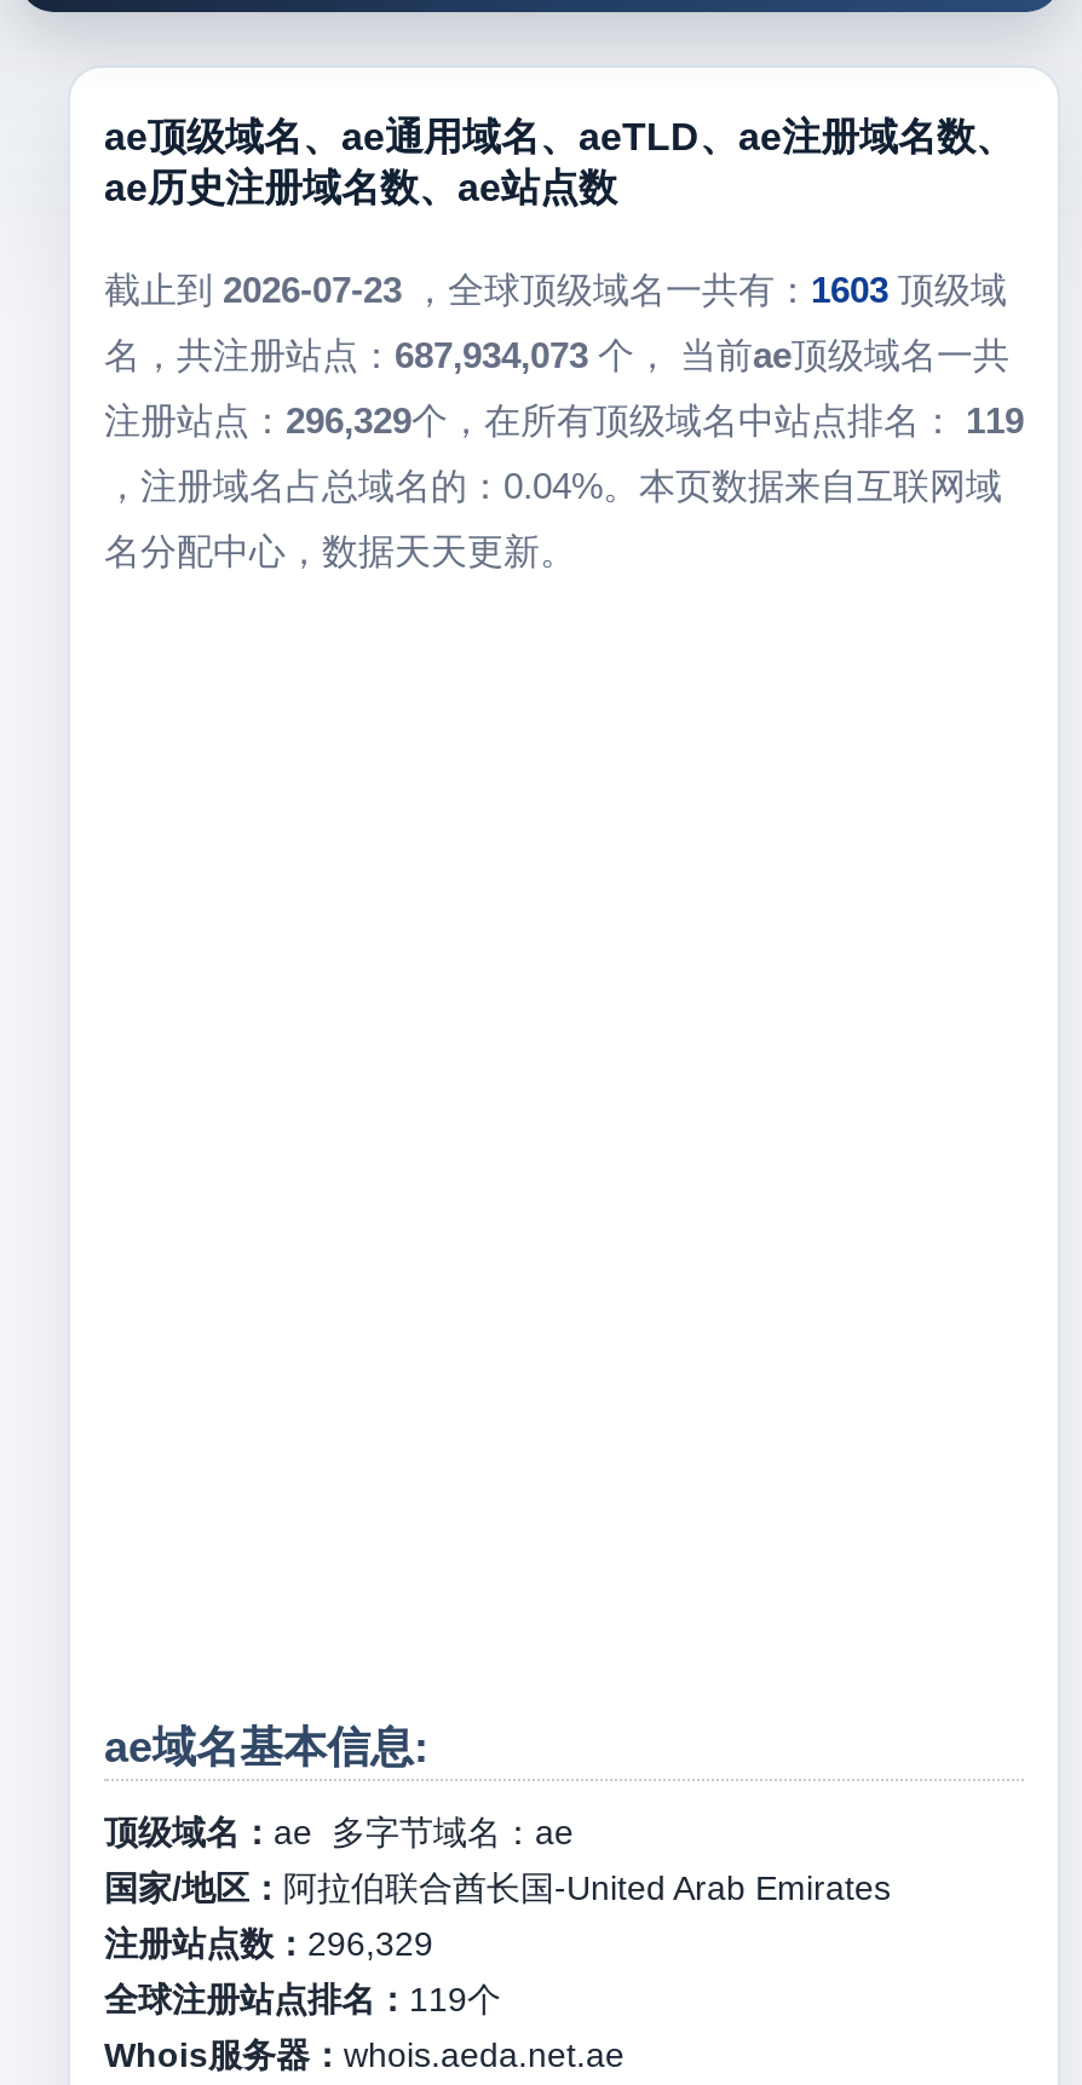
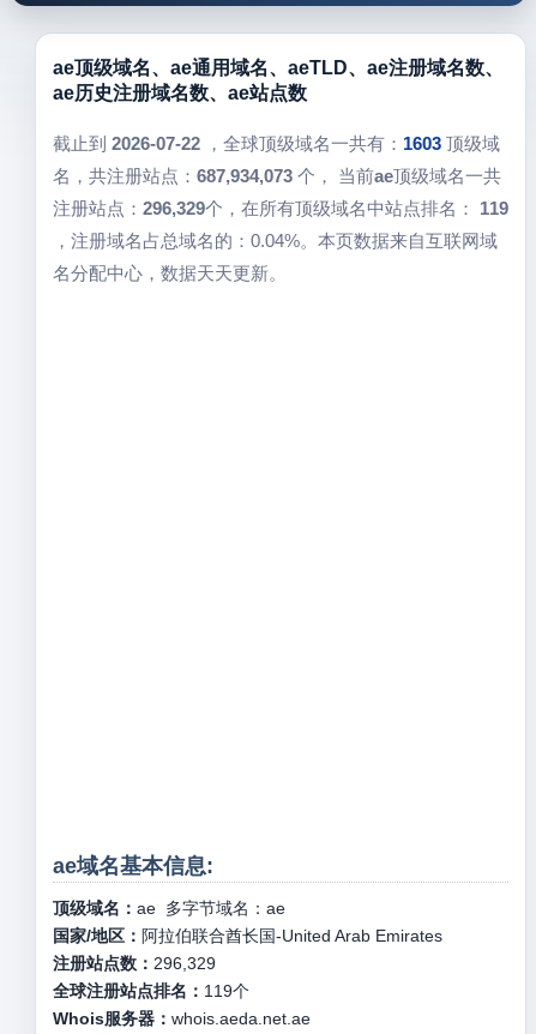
- 截止到2026-07-23，全球顶级域名一共有：1603顶级域
+ 截止到2026-07-22，全球顶级域名一共有：1603顶级域
